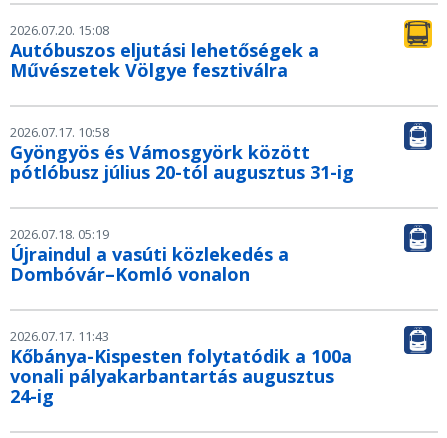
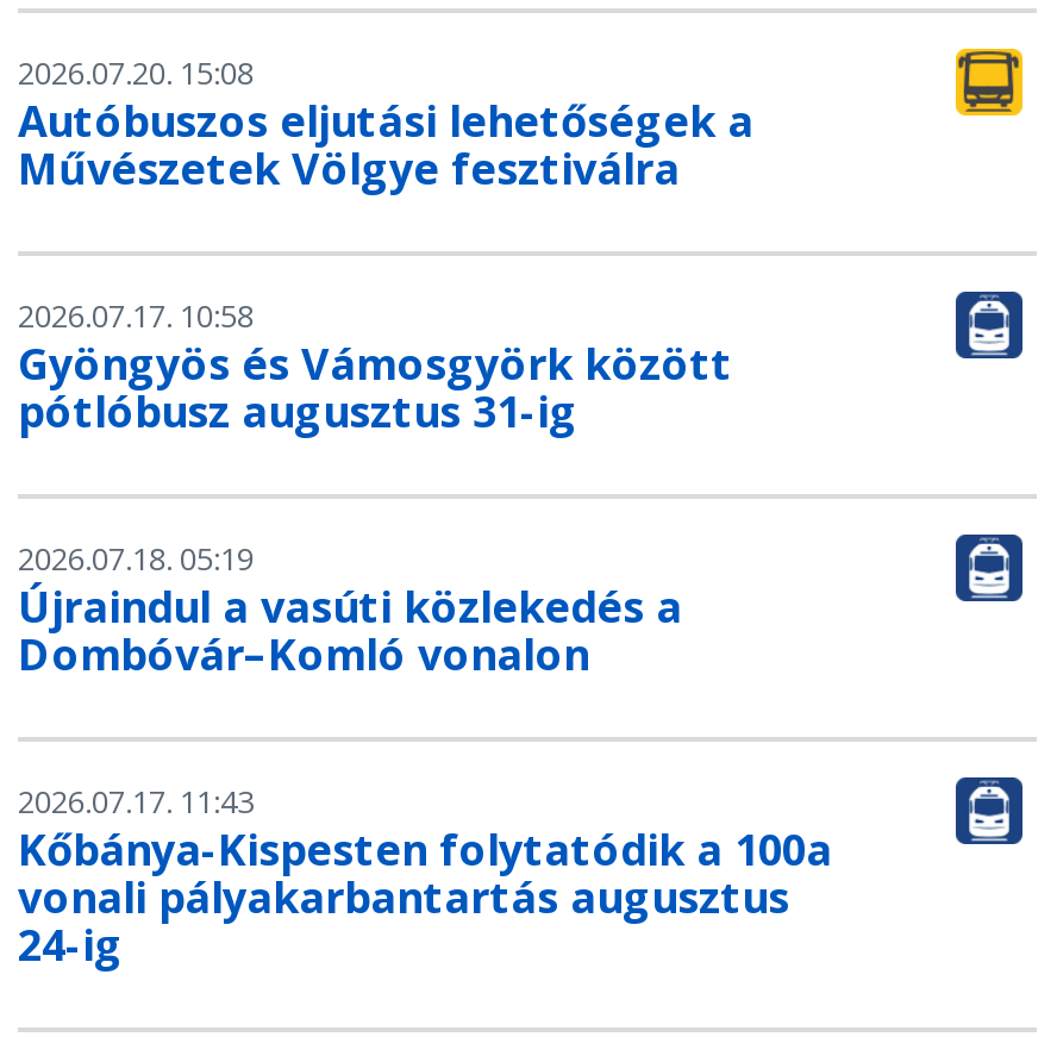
- pótlóbusz július 20-tól augusztus 31-ig
+ pótlóbusz augusztus 31-ig
